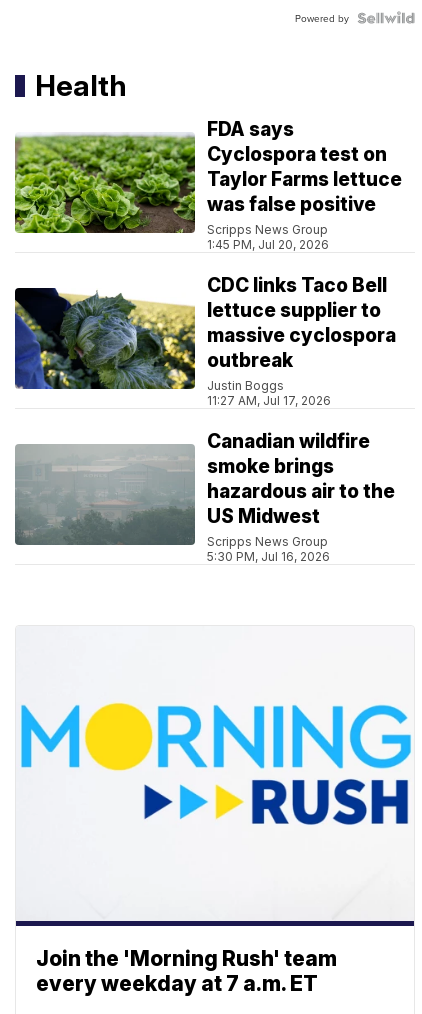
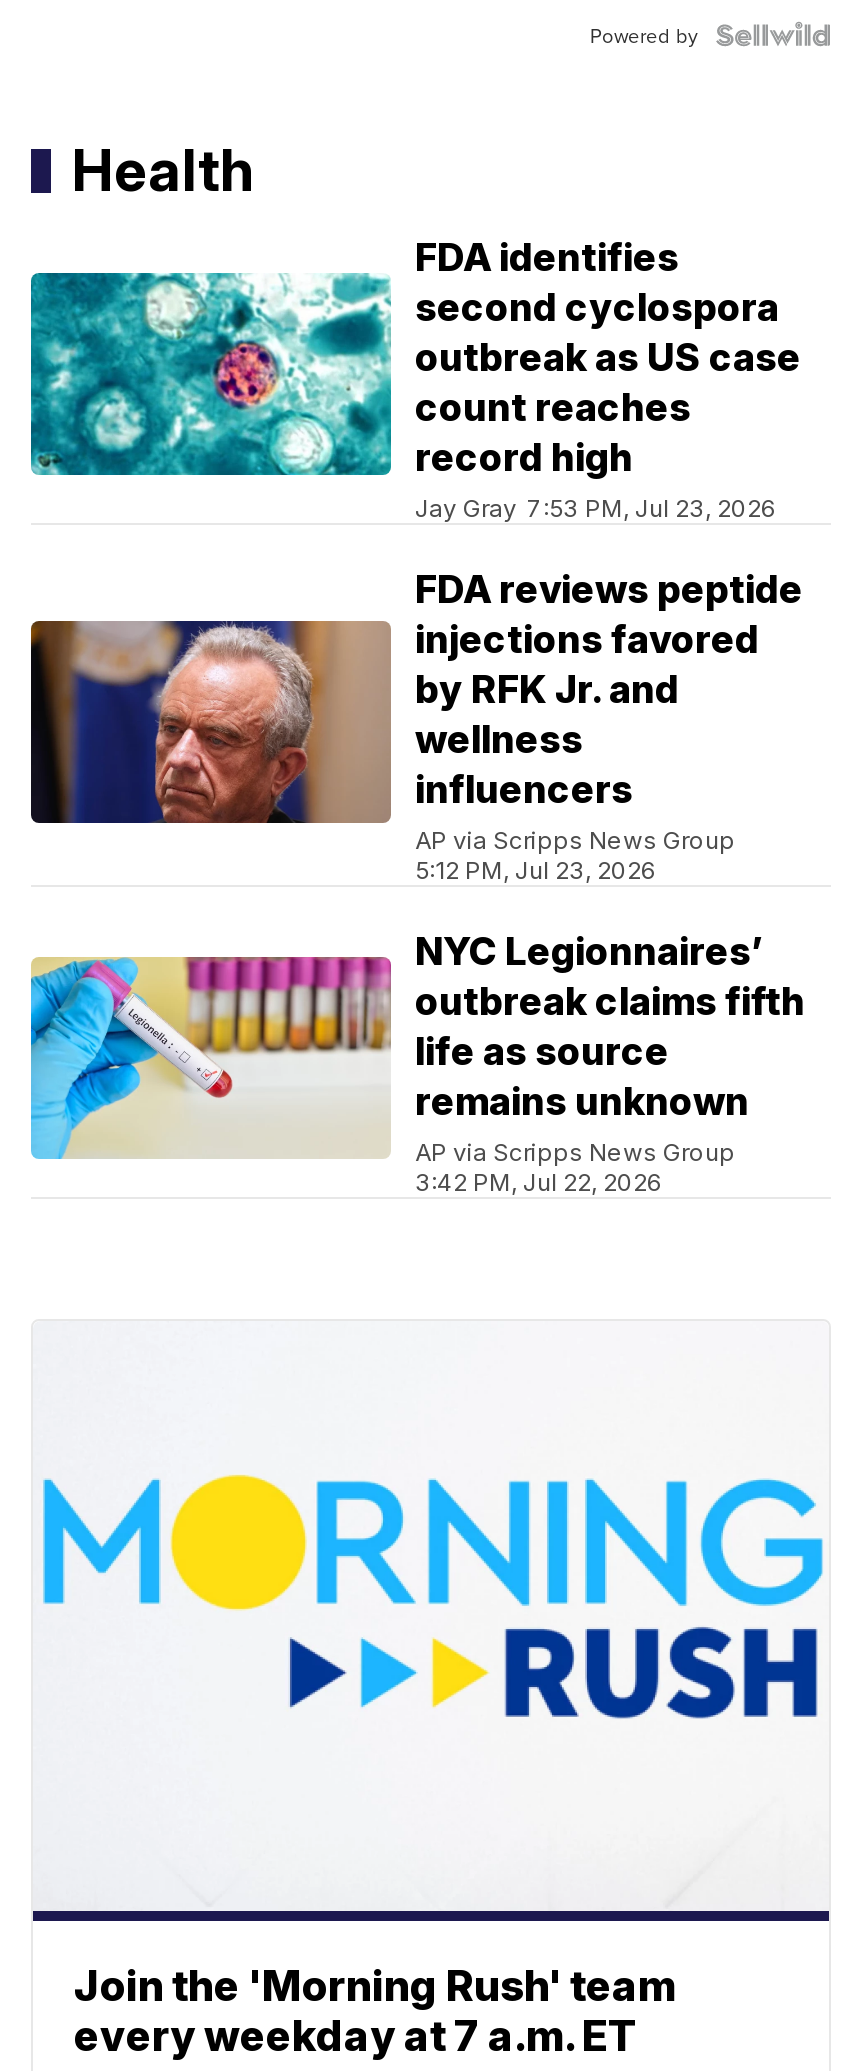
- [image]
- FDA says
- Cyclospora test on
- Taylor Farms lettuce
- was false positive
- Scripps News Group
- 1:45 PM, Jul 20, 2026
+ [image]
+ FDA identifies
+ second cyclospora
+ outbreak as US case
+ count reaches
+ record high
+ Jay Gray 7:53 PM, Jul 23, 2026

- [image]
- CDC links Taco Bell
- lettuce supplier to
- massive cyclospora
- outbreak
- Justin Boggs
- 11:27 AM, Jul 17, 2026
+ [image]
+ FDA reviews peptide
+ injections favored
+ by RFK Jr. and
+ wellness
+ influencers
+ AP via Scripps News Group
+ 5:12 PM, Jul 23, 2026

- [image]
- Canadian wildfire
- smoke brings
- hazardous air to the
- US Midwest
- Scripps News Group
- 5:30 PM, Jul 16, 2026
+ [image]
+ NYC Legionnaires’
+ outbreak claims fifth
+ life as source
+ remains unknown
+ AP via Scripps News Group
+ 3:42 PM, Jul 22, 2026
